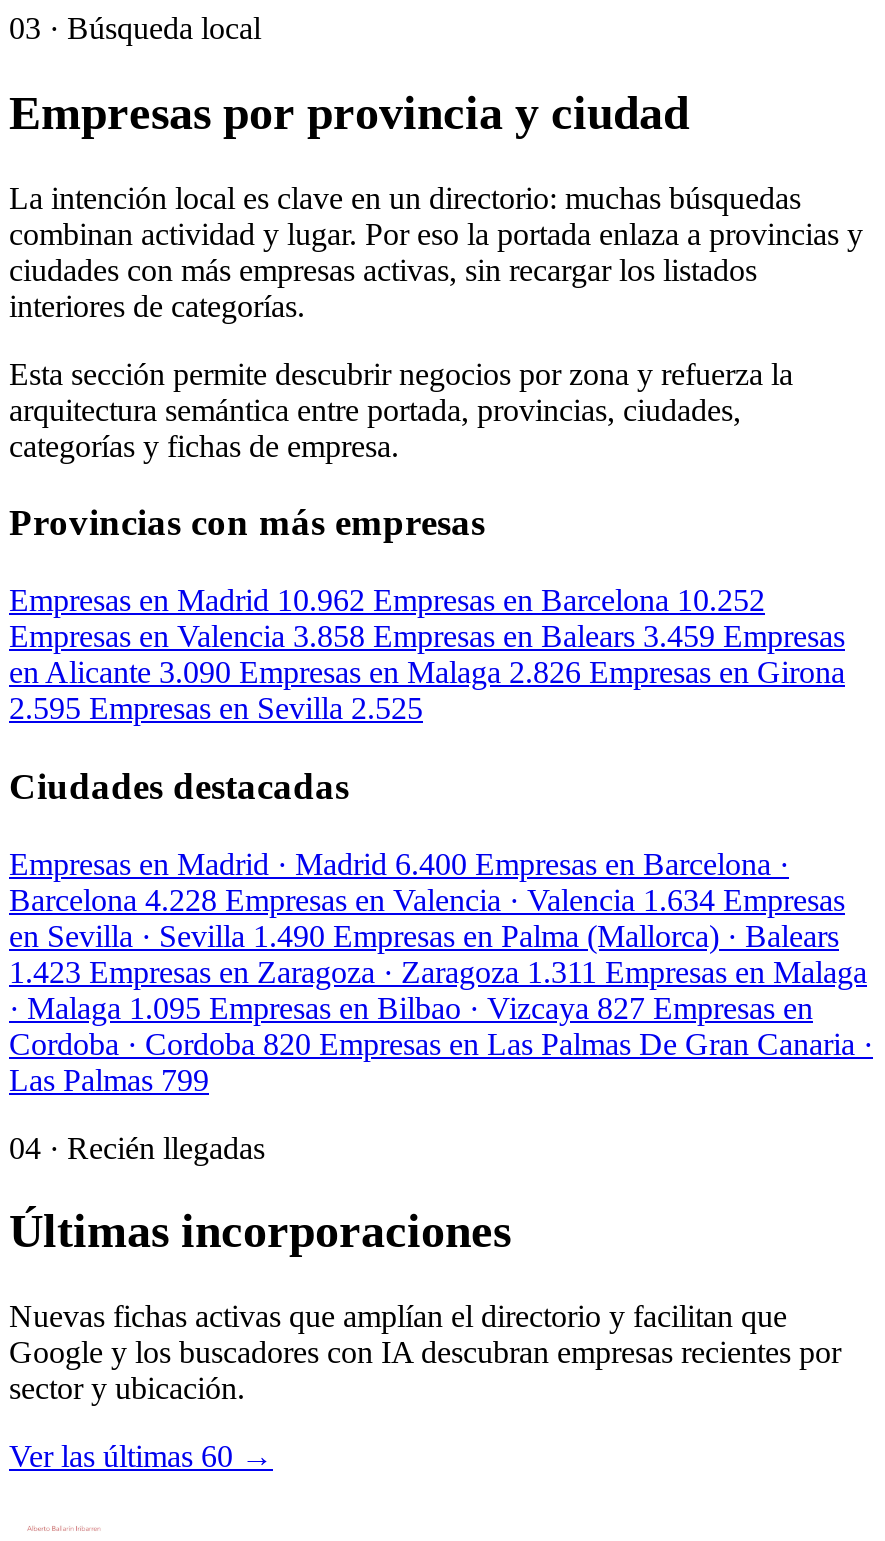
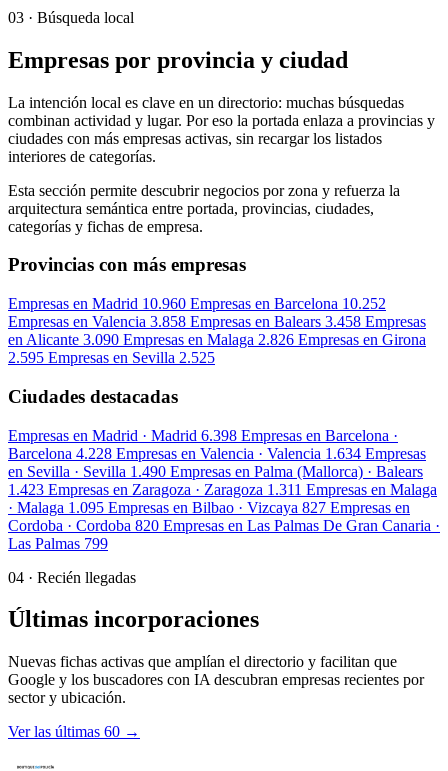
- Empresas en Madrid 10.962 Empresas en Barcelona 10.252
+ Empresas en Madrid 10.960 Empresas en Barcelona 10.252

- Empresas en Valencia 3.858 Empresas en Balears 3.459 Empresas
+ Empresas en Valencia 3.858 Empresas en Balears 3.458 Empresas

- Empresas en Madrid · Madrid 6.400 Empresas en Barcelona ·
+ Empresas en Madrid · Madrid 6.398 Empresas en Barcelona ·
